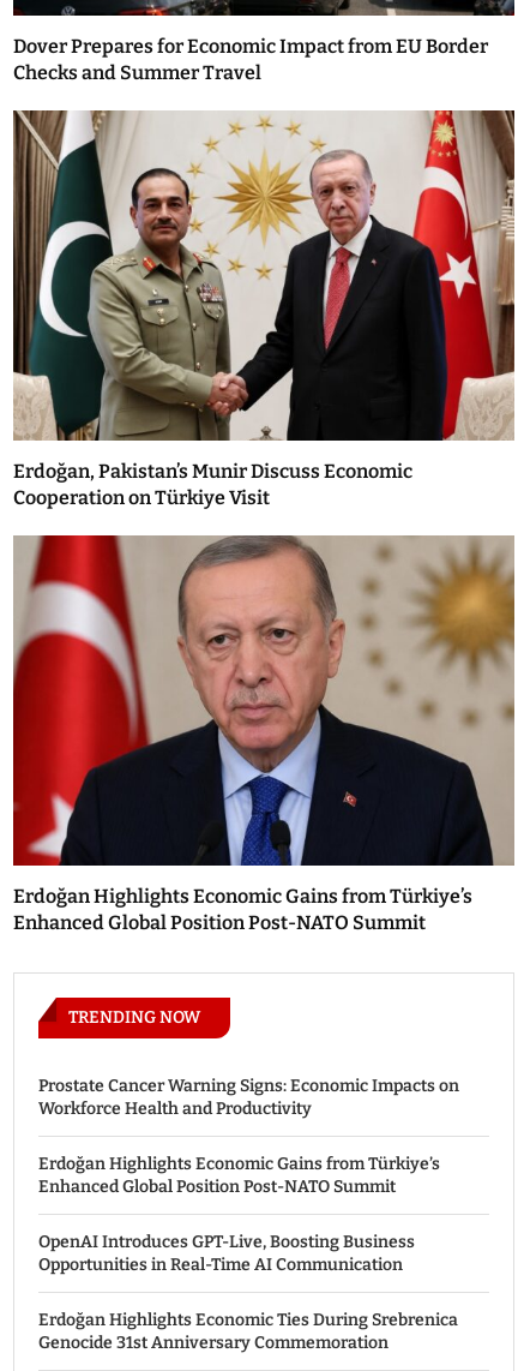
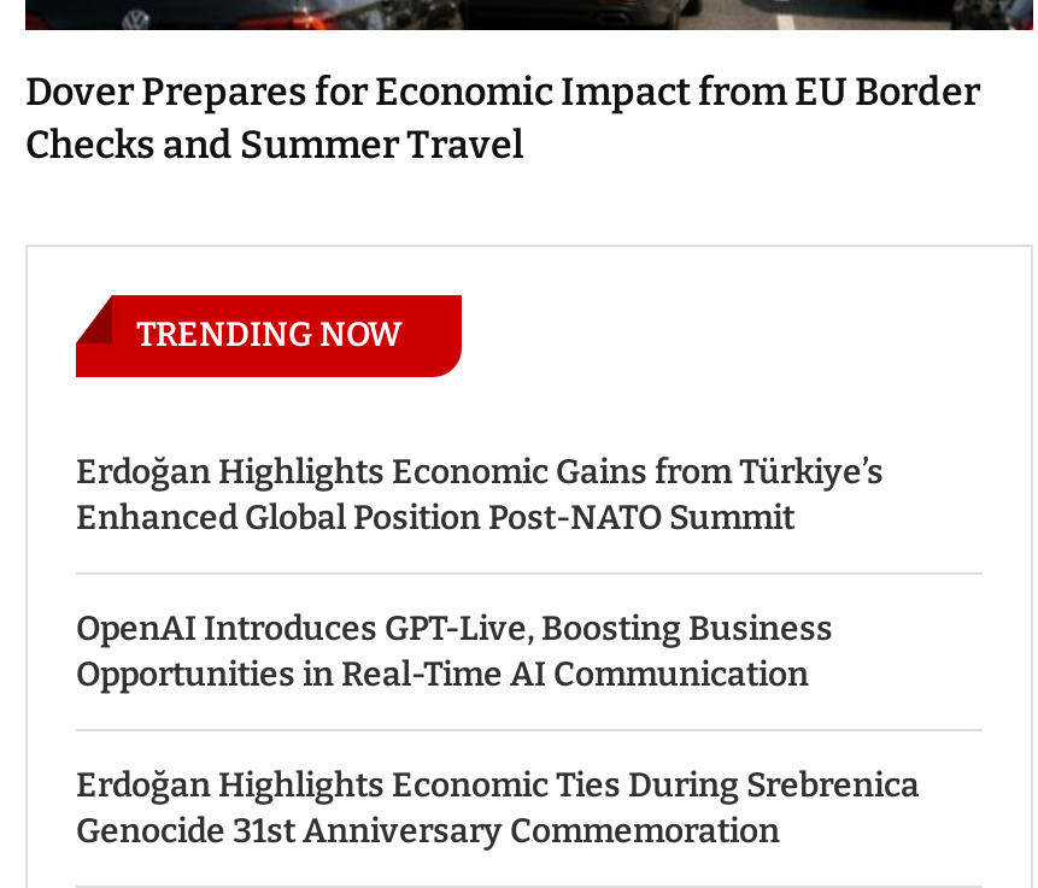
- [image]
- Erdoğan, Pakistan’s Munir Discuss Economic
- Cooperation on Türkiye Visit

- [image]
- Erdoğan Highlights Economic Gains from Türkiye’s
- Enhanced Global Position Post-NATO Summit

- Prostate Cancer Warning Signs: Economic Impacts on
- Workforce Health and Productivity
